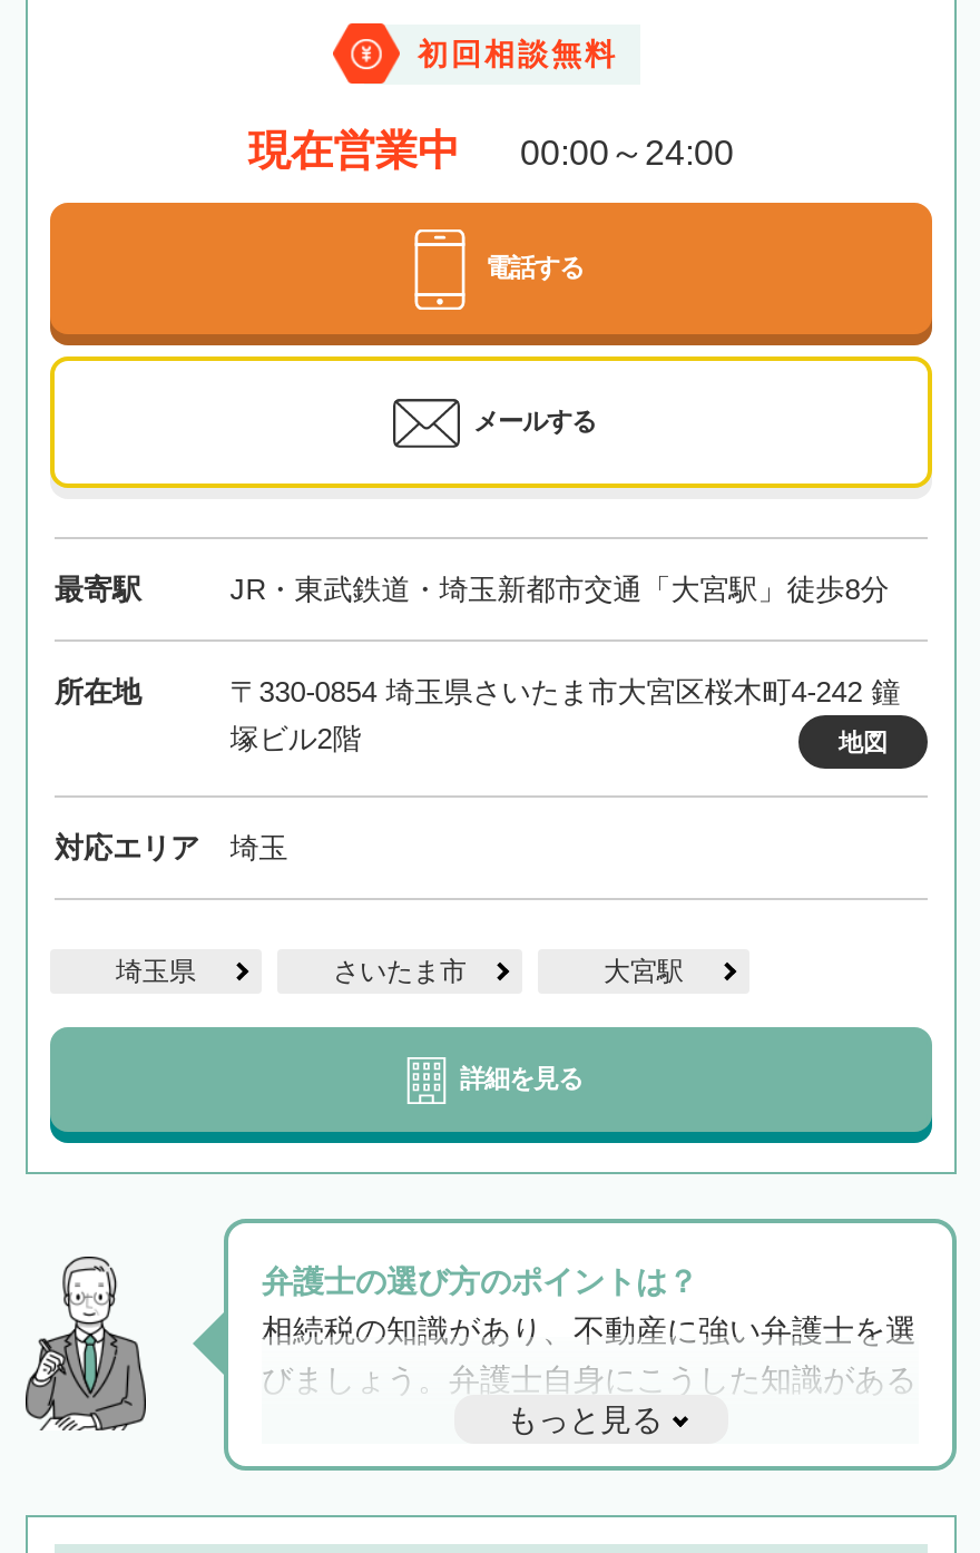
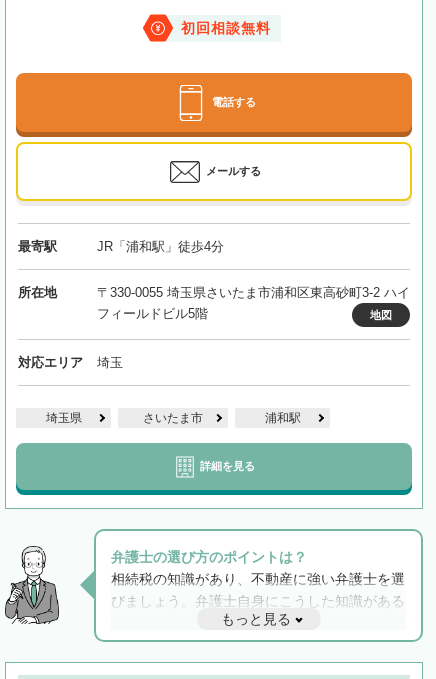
- 現在営業中
- 00:00～24:00

- JR・東武鉄道・埼玉新都市交通「大宮駅」徒歩8分
+ JR「浦和駅」徒歩4分

- 〒330-0854 埼玉県さいたま市大宮区桜木町4-242 鐘
- 塚ビル2階
+ 〒330-0055 埼玉県さいたま市浦和区東高砂町3-2 ハイ
+ フィールドビル5階

- 大宮駅
+ 浦和駅
